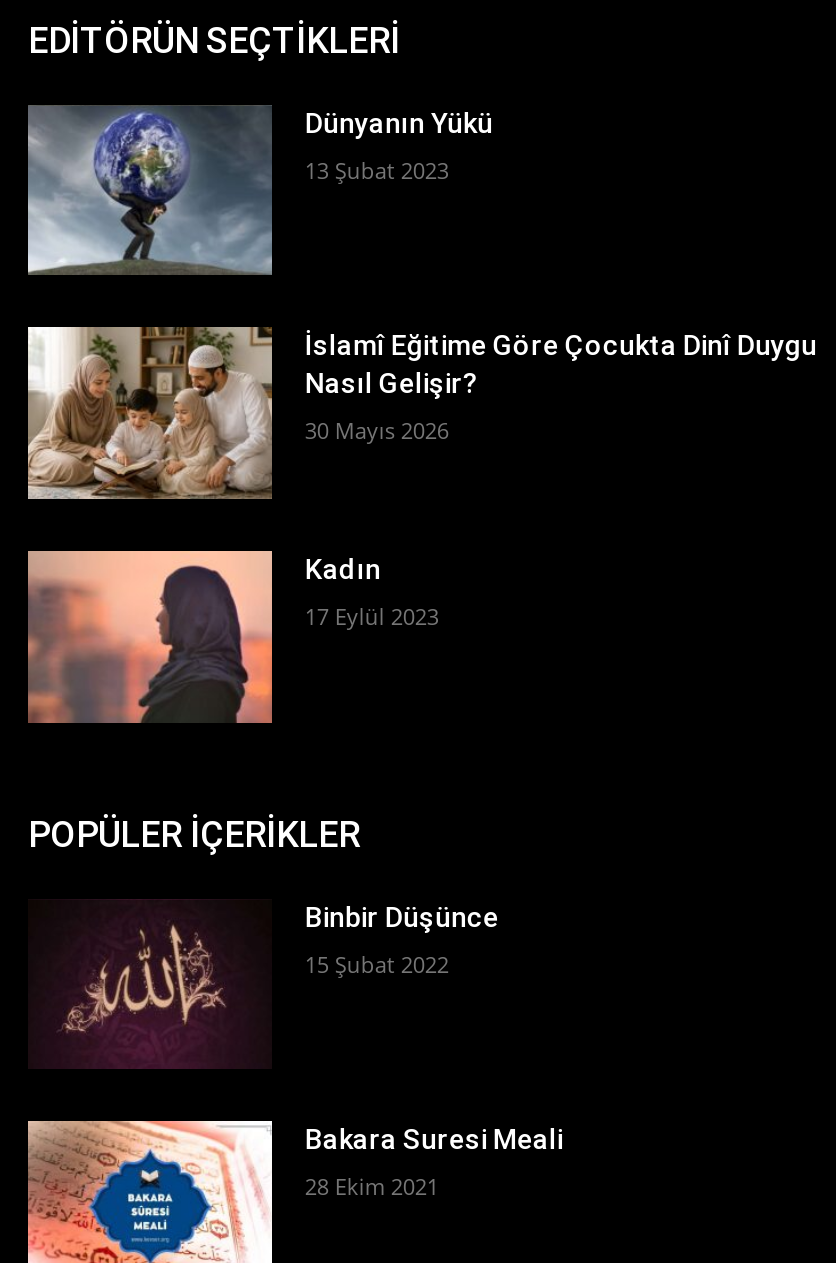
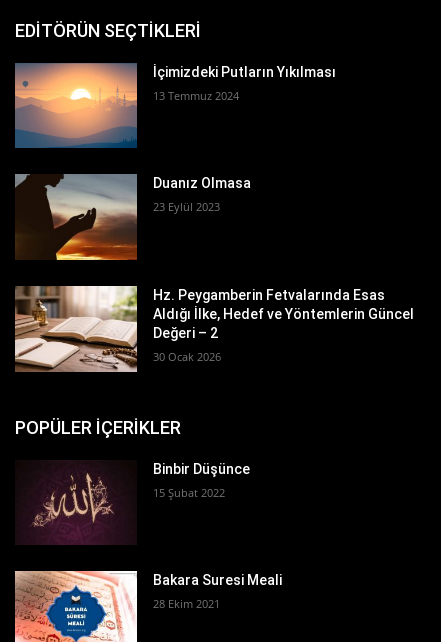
- [image]
- Dünyanın Yükü
+ [image]
+ İçimizdeki Putların Yıkılması

- 13 Şubat 2023
+ 13 Temmuz 2024

- [image]
- İslamî Eğitime Göre Çocukta Dinî Duygu
- Nasıl Gelişir?
+ [image]
+ Duanız Olmasa

- 30 Mayıs 2026
+ 23 Eylül 2023

- [image]
- Kadın
+ [image]
+ Hz. Peygamberin Fetvalarında Esas
+ Aldığı İlke, Hedef ve Yöntemlerin Güncel
+ Değeri – 2

- 17 Eylül 2023
+ 30 Ocak 2026
